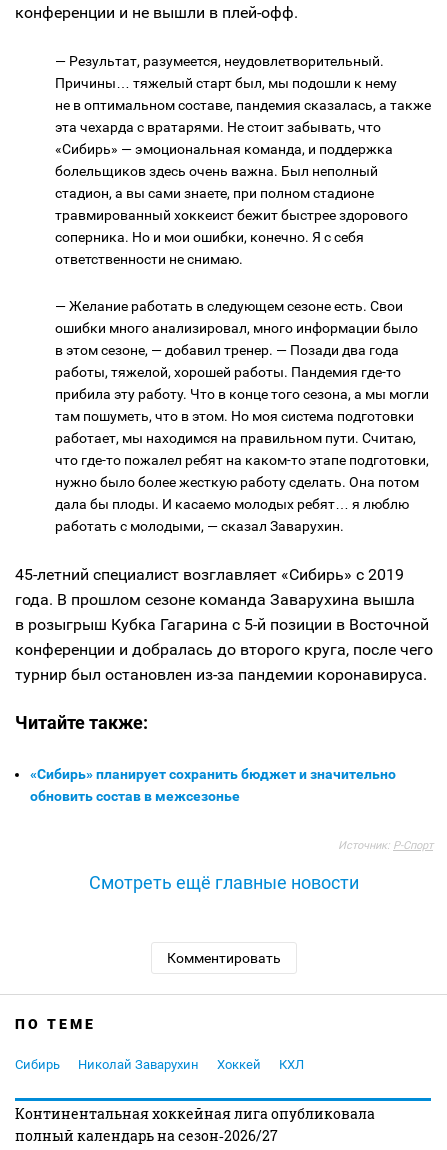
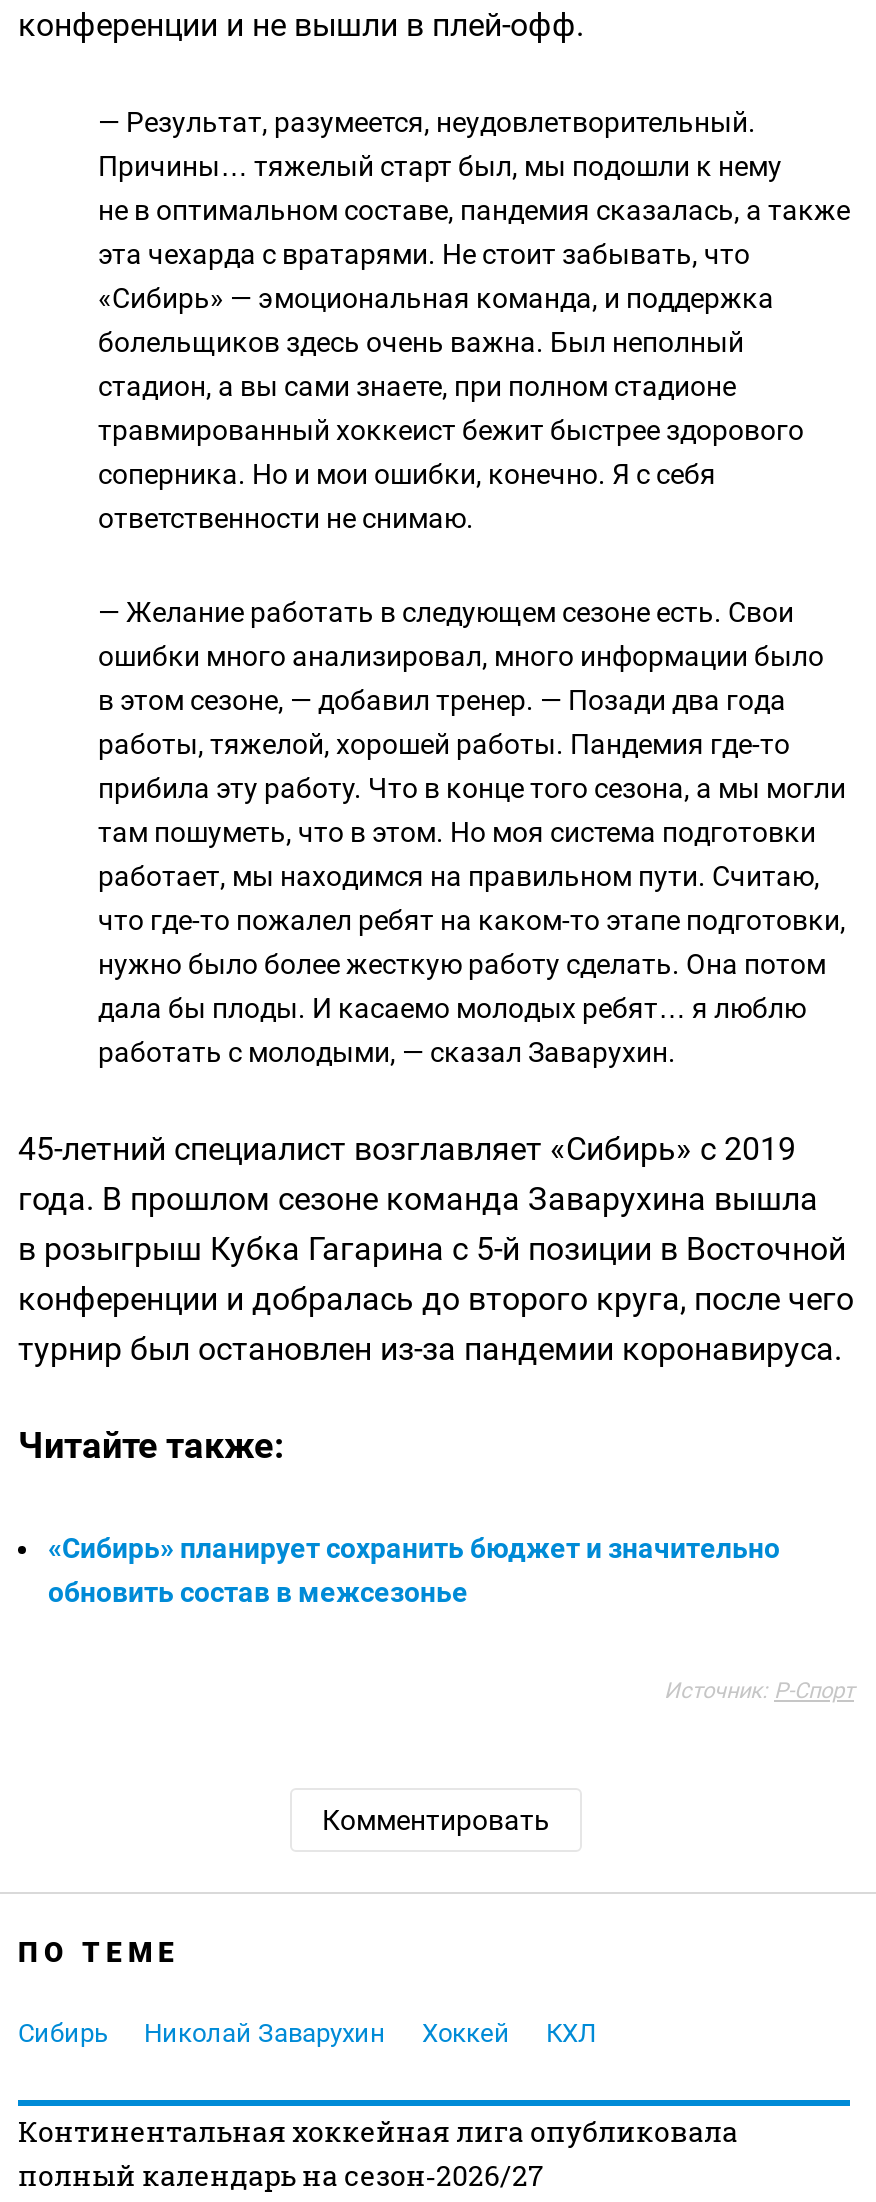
- Смотреть ещё главные новости
